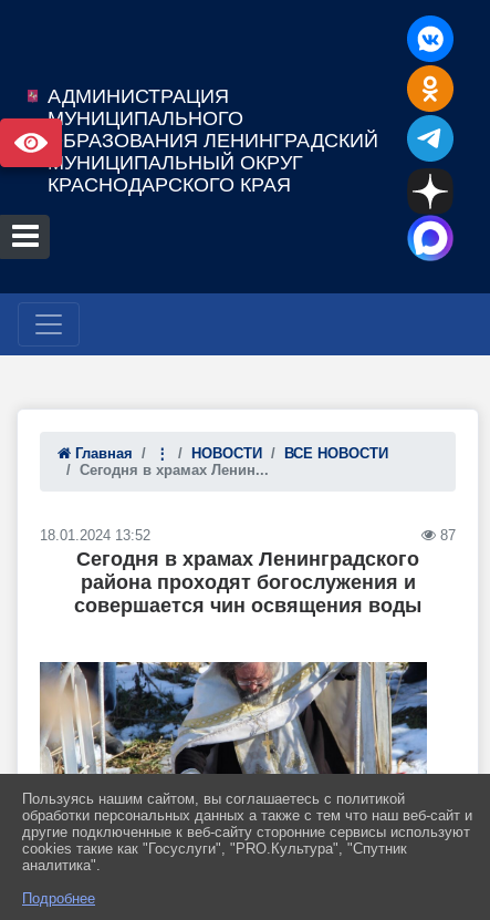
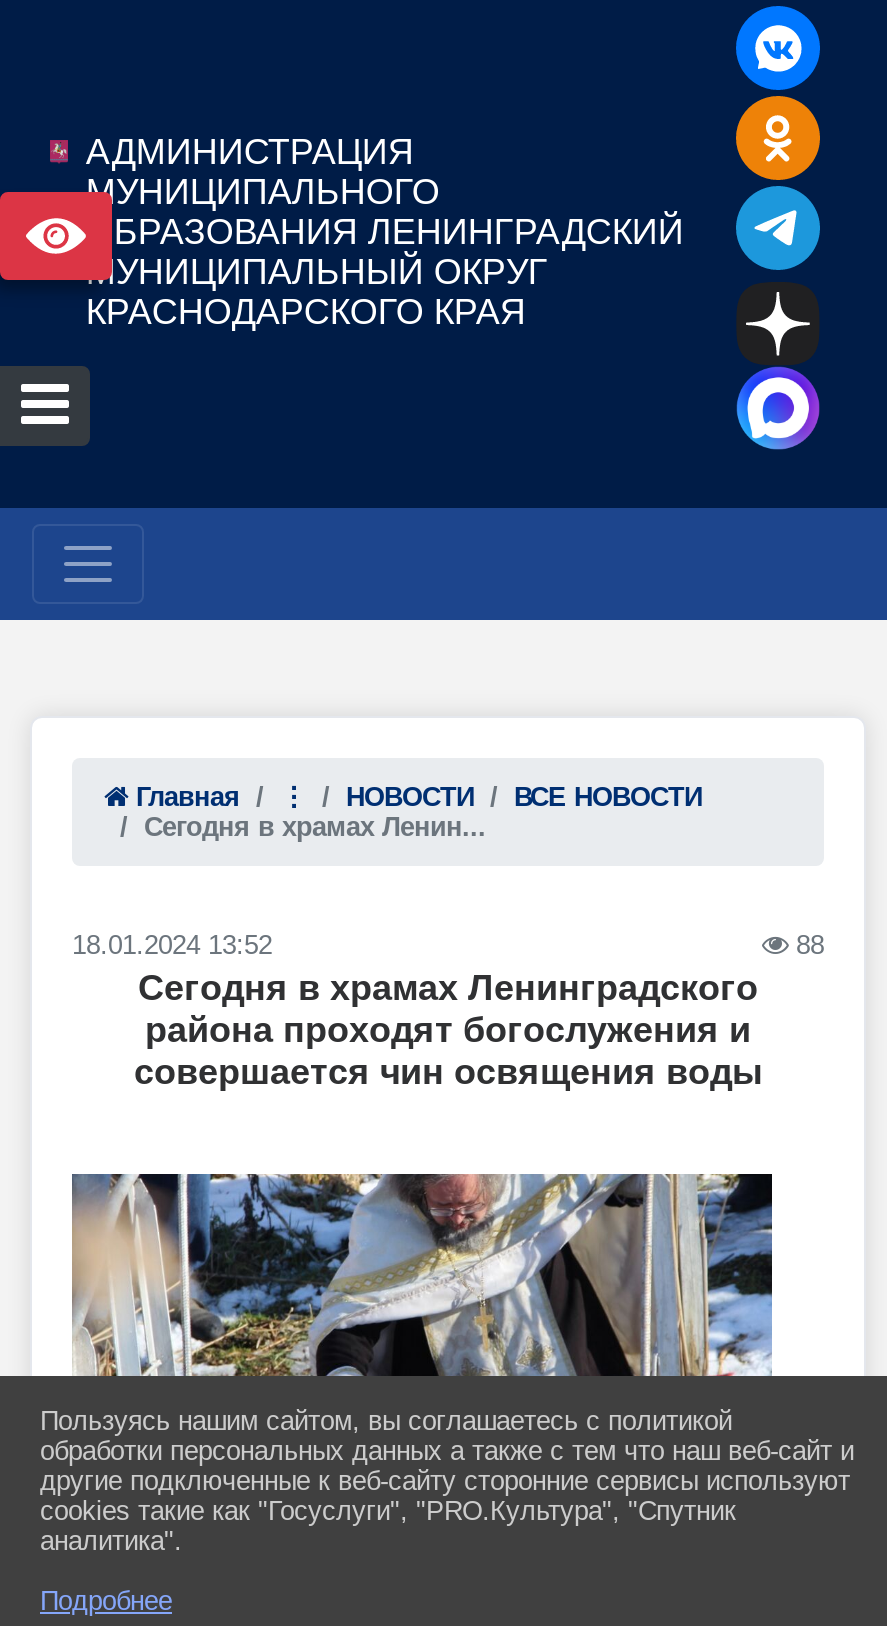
- 87
+ 88
